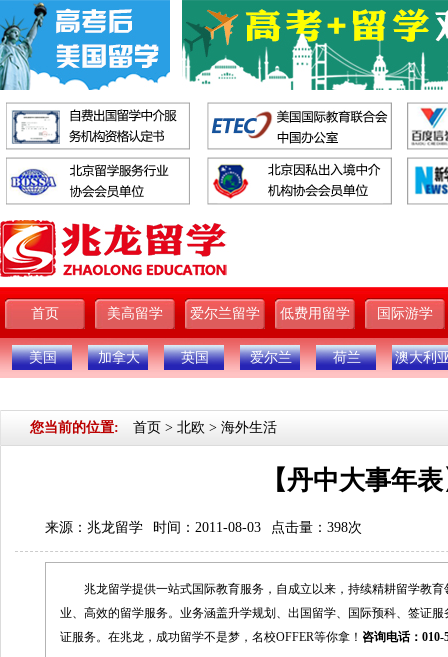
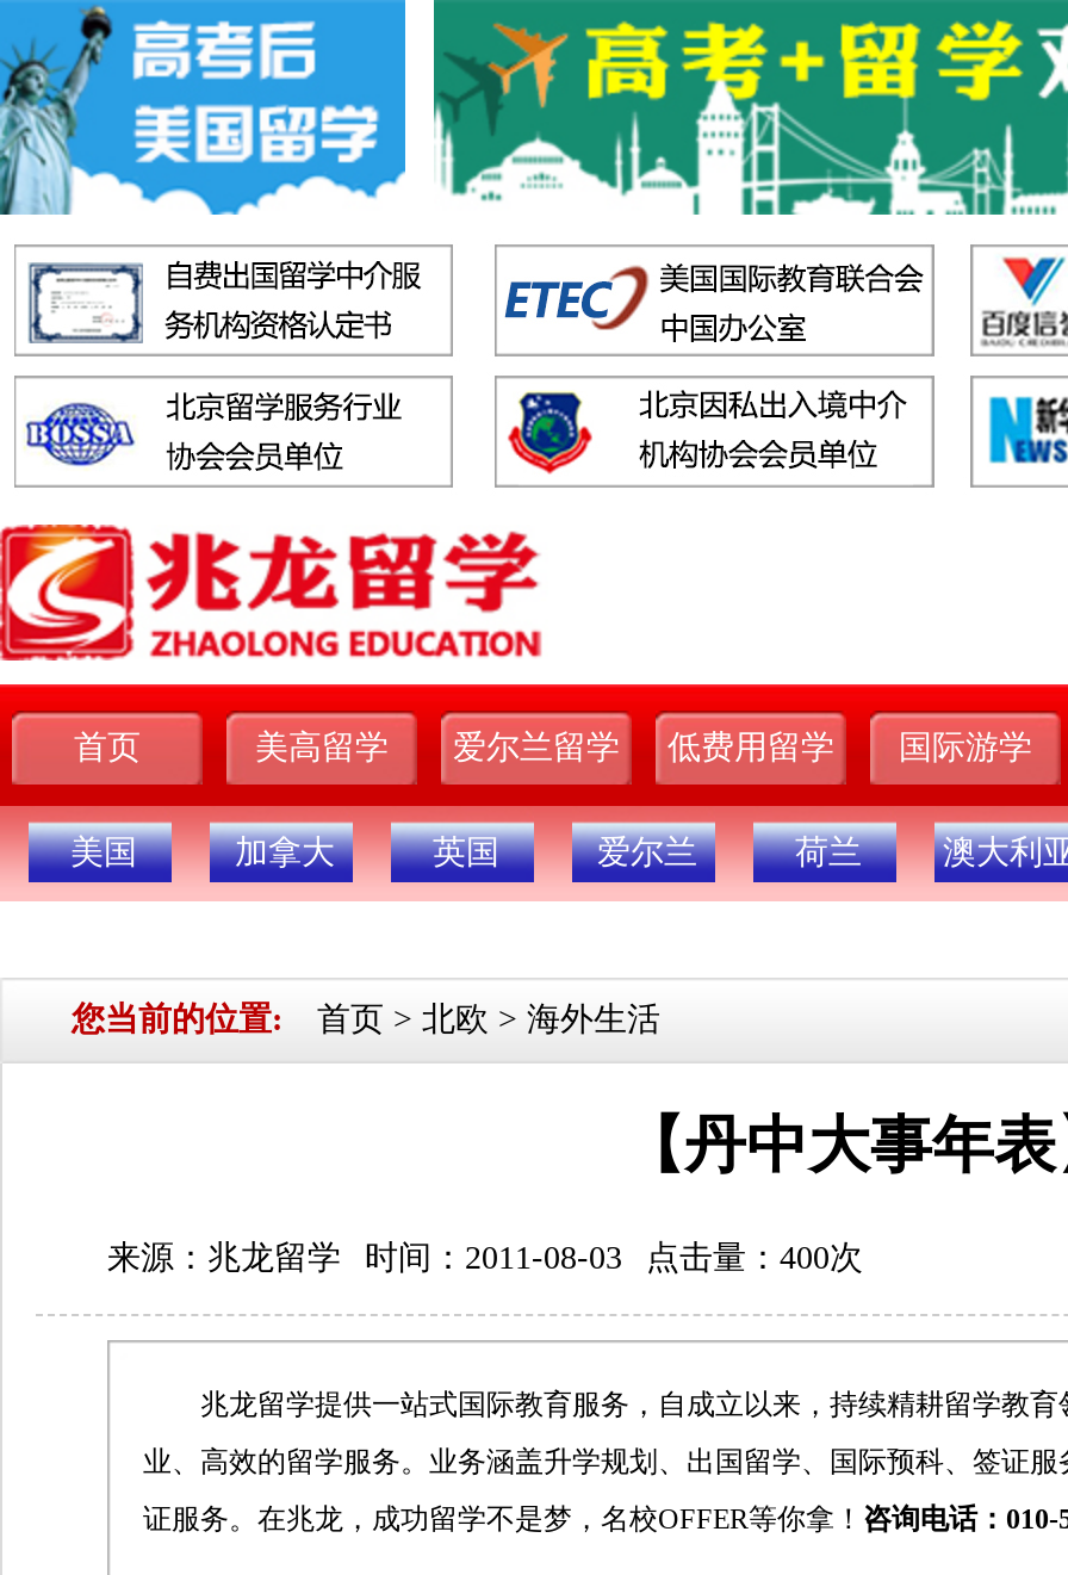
- 来源：兆龙留学 时间：2011-08-03 点击量：398次
+ 来源：兆龙留学 时间：2011-08-03 点击量：400次
